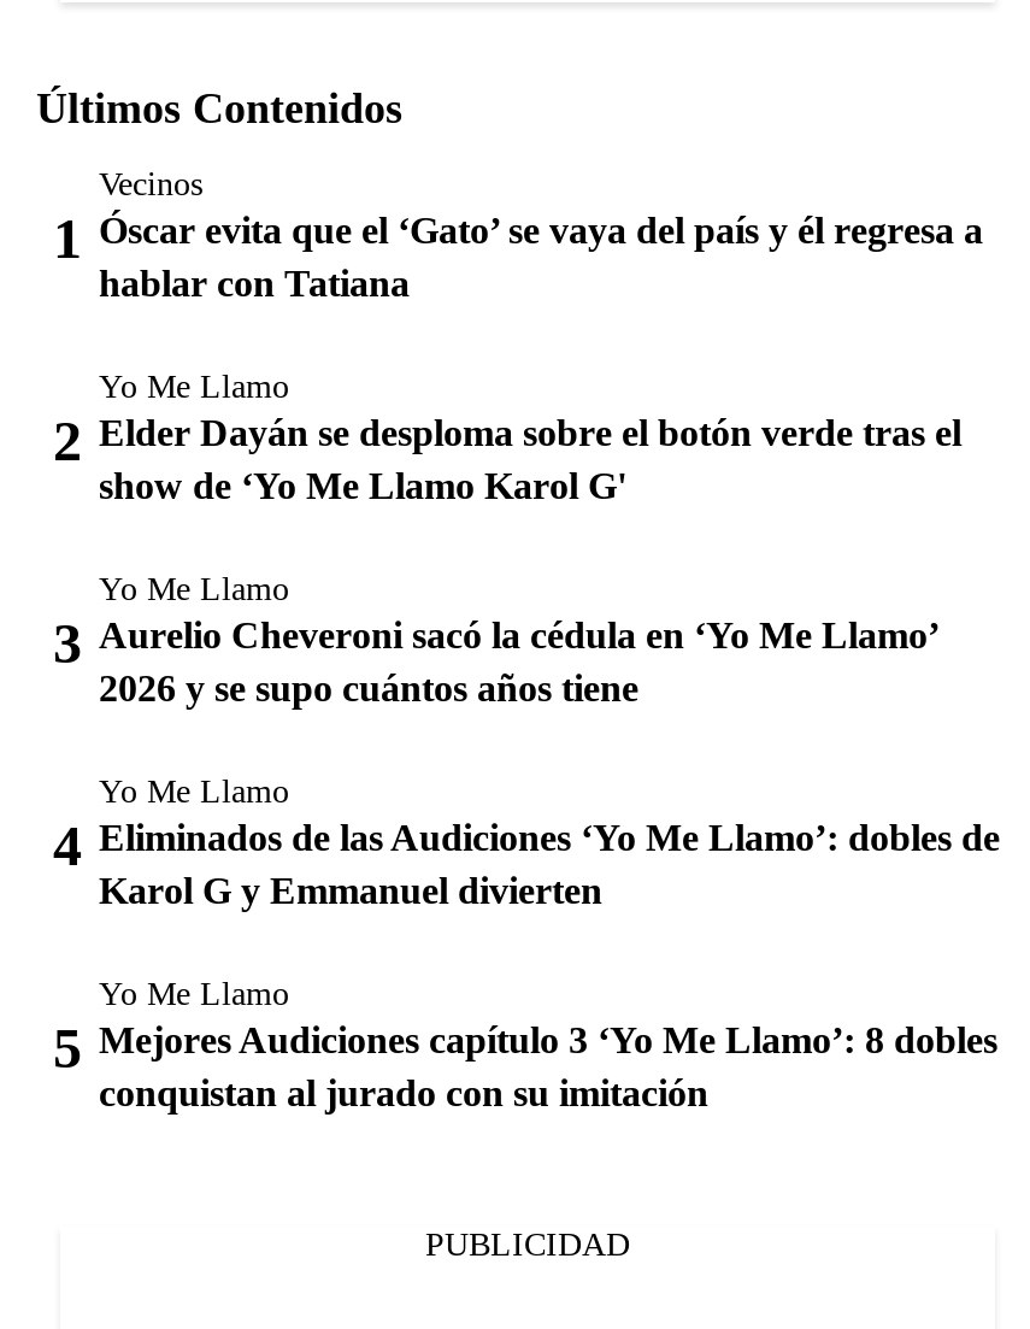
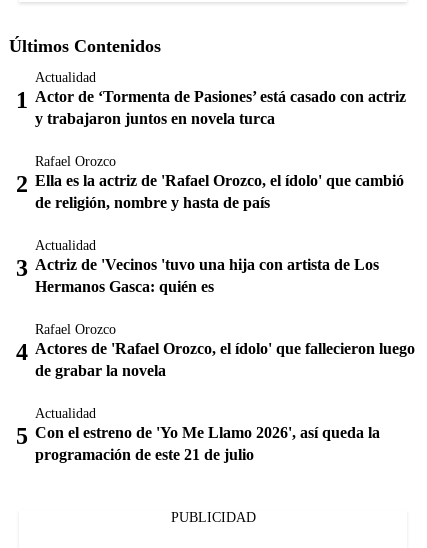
- Vecinos
- Óscar evita que el ‘Gato’ se vaya del país y él regresa a
- hablar con Tatiana
+ Actualidad
+ Actor de ‘Tormenta de Pasiones’ está casado con actriz
+ y trabajaron juntos en novela turca

- Yo Me Llamo
- Elder Dayán se desploma sobre el botón verde tras el
- show de ‘Yo Me Llamo Karol G'
+ Rafael Orozco
+ Ella es la actriz de 'Rafael Orozco, el ídolo' que cambió
+ de religión, nombre y hasta de país

- Yo Me Llamo
- Aurelio Cheveroni sacó la cédula en ‘Yo Me Llamo’
- 2026 y se supo cuántos años tiene
+ Actualidad
+ Actriz de 'Vecinos 'tuvo una hija con artista de Los
+ Hermanos Gasca: quién es

- Yo Me Llamo
- Eliminados de las Audiciones ‘Yo Me Llamo’: dobles de
- Karol G y Emmanuel divierten
+ Rafael Orozco
+ Actores de 'Rafael Orozco, el ídolo' que fallecieron luego
+ de grabar la novela

- Yo Me Llamo
- Mejores Audiciones capítulo 3 ‘Yo Me Llamo’: 8 dobles
- conquistan al jurado con su imitación
+ Actualidad
+ Con el estreno de 'Yo Me Llamo 2026', así queda la
+ programación de este 21 de julio
